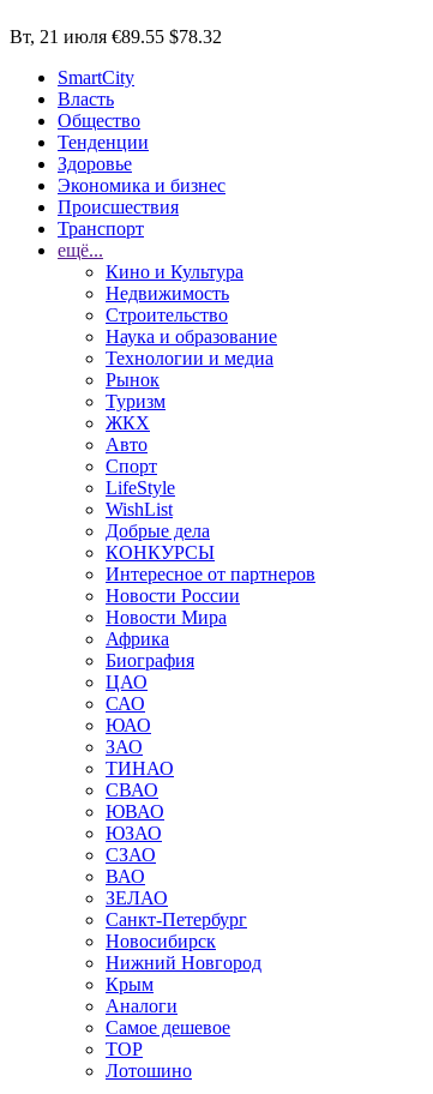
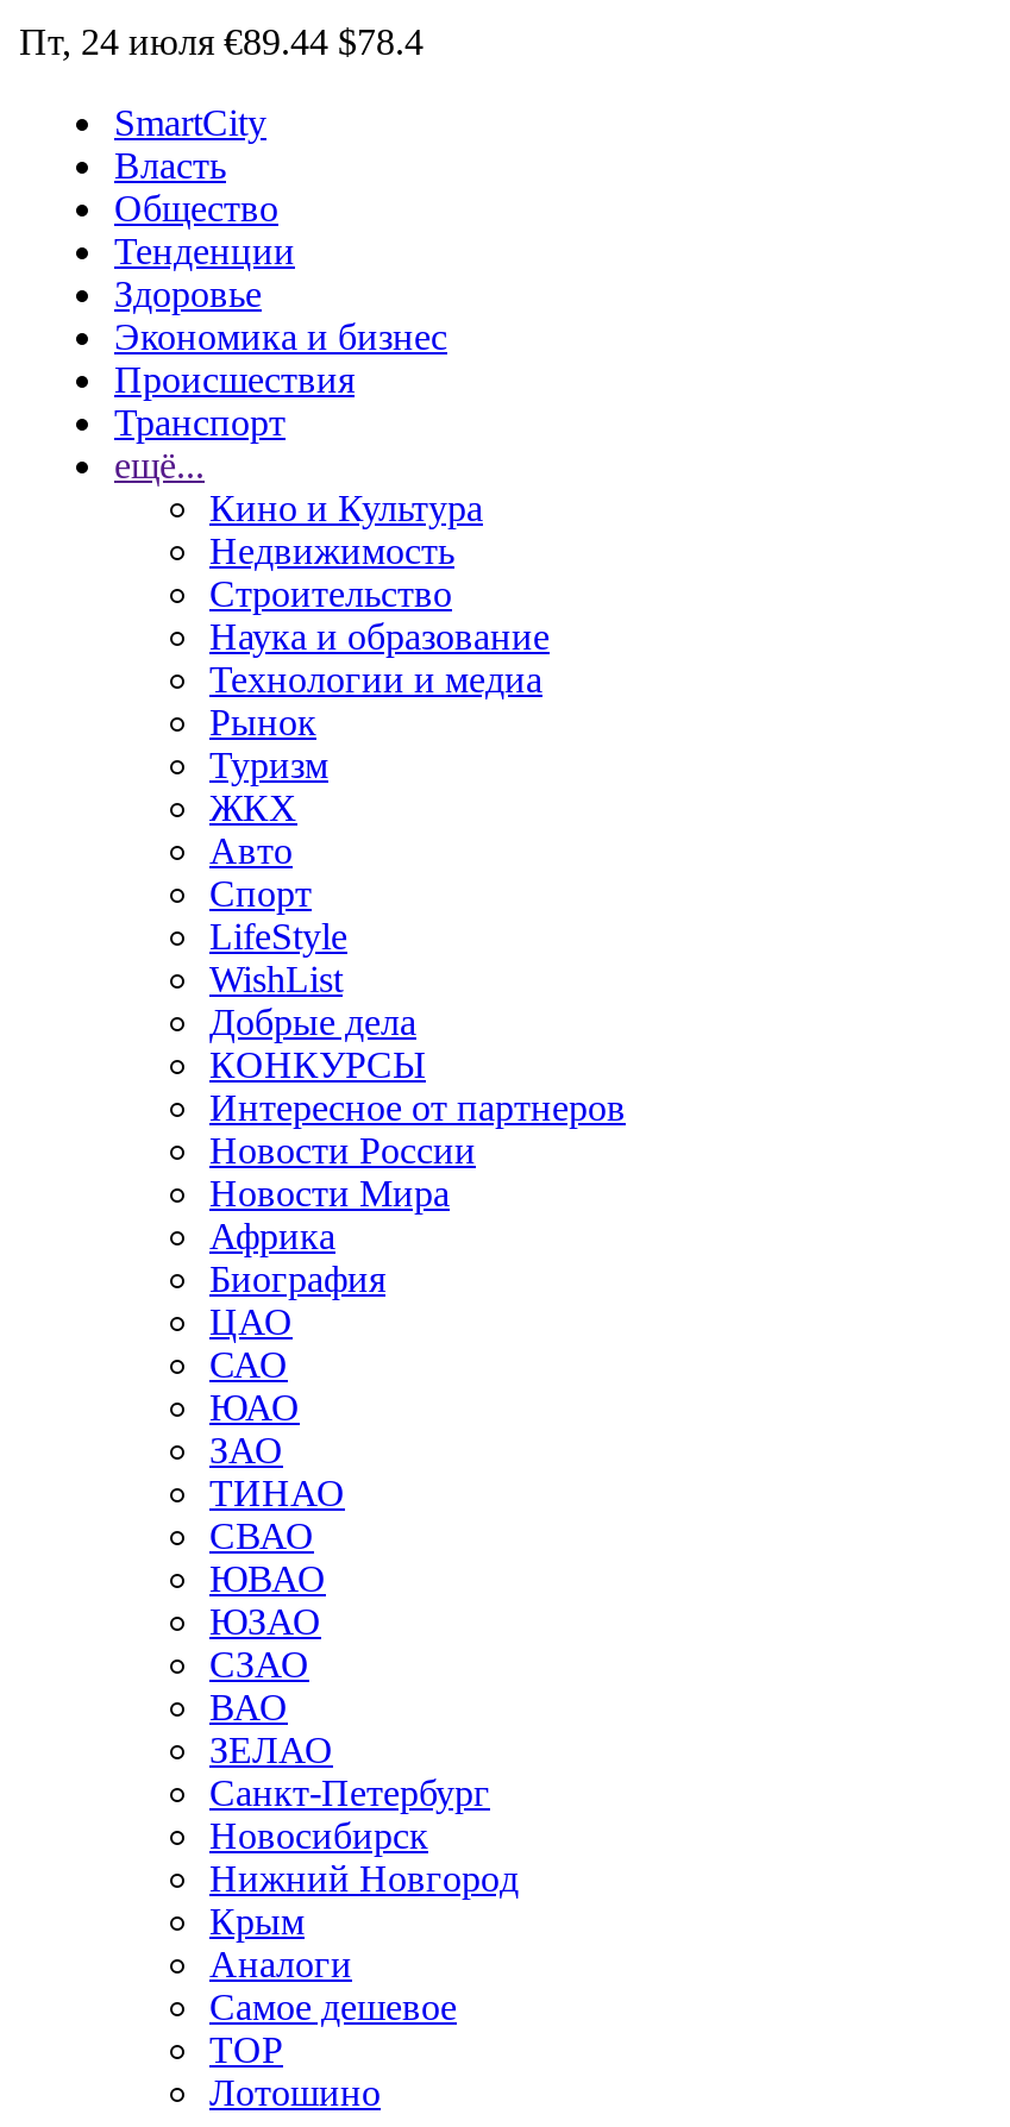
- Вт, 21 июля €89.55 $78.32
+ Пт, 24 июля €89.44 $78.4
